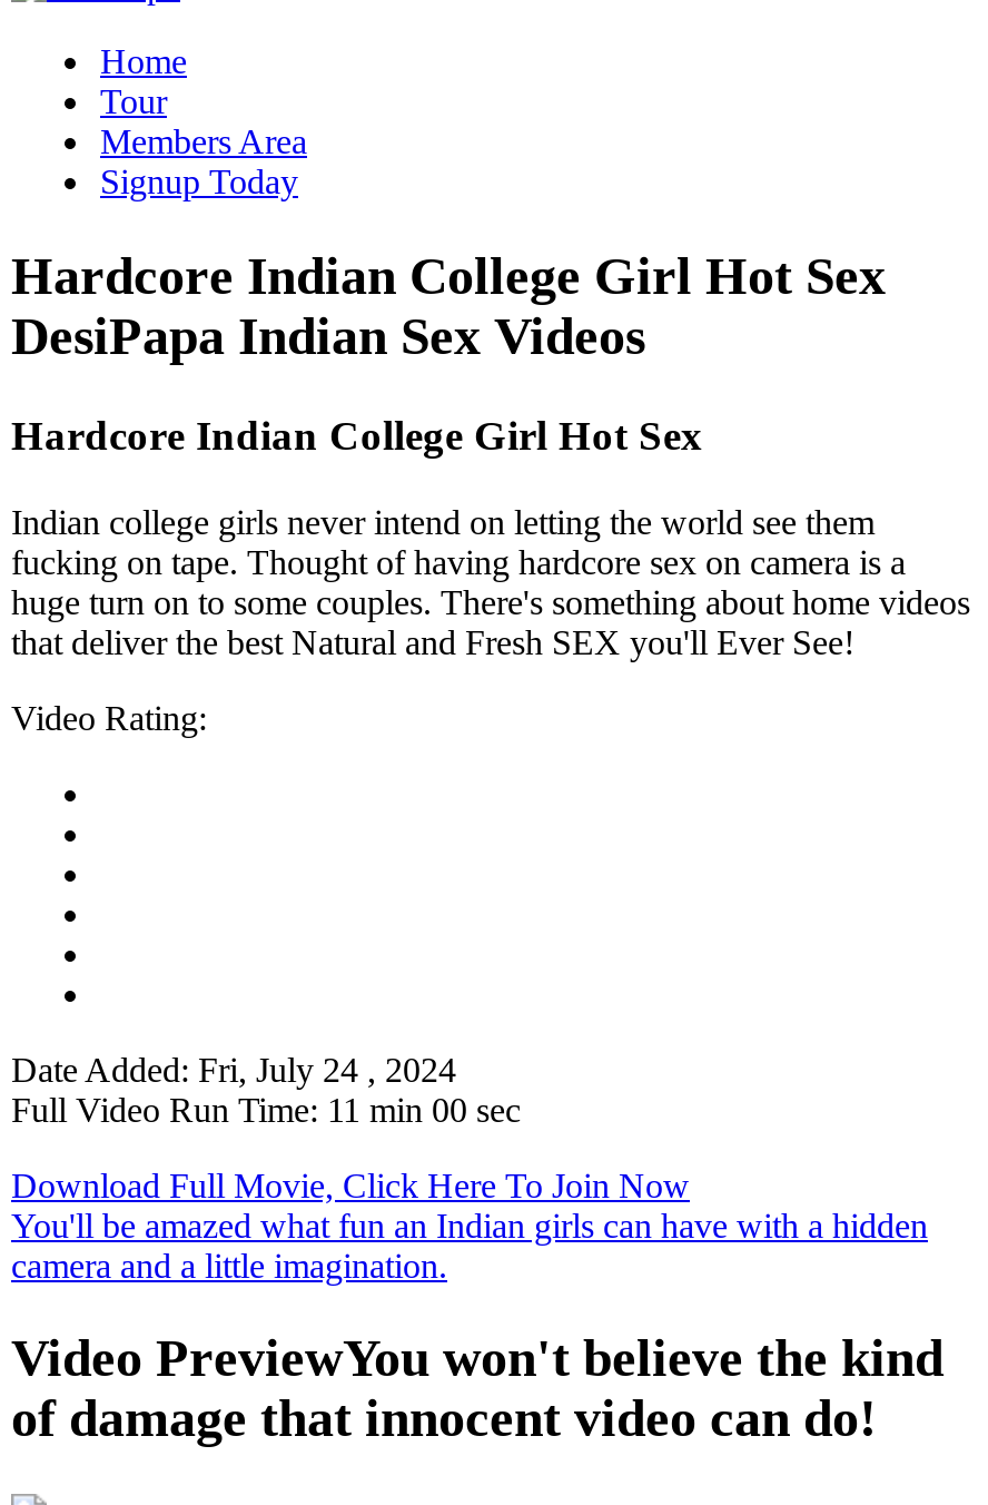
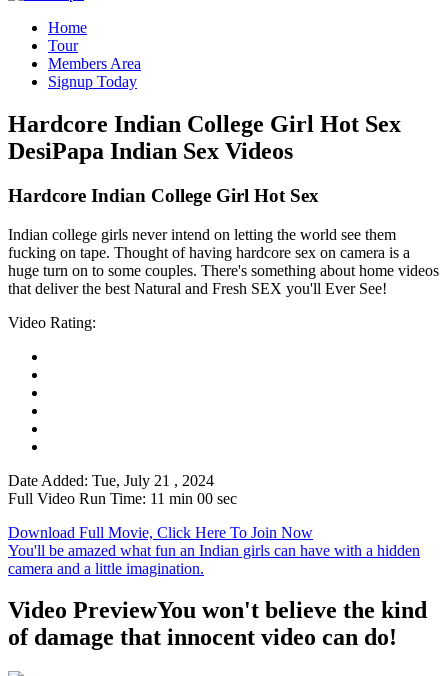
- Date Added: Fri, July 24 , 2024
+ Date Added: Tue, July 21 , 2024
